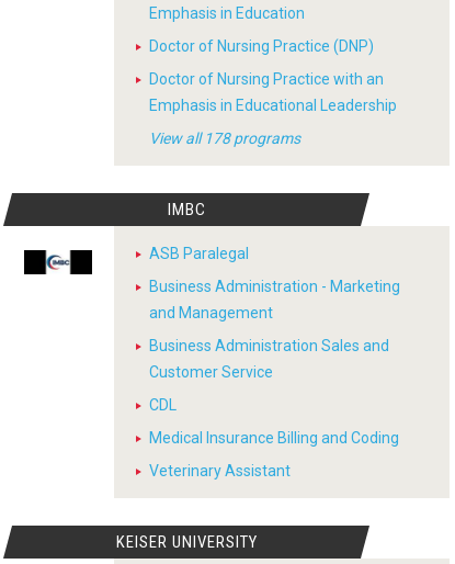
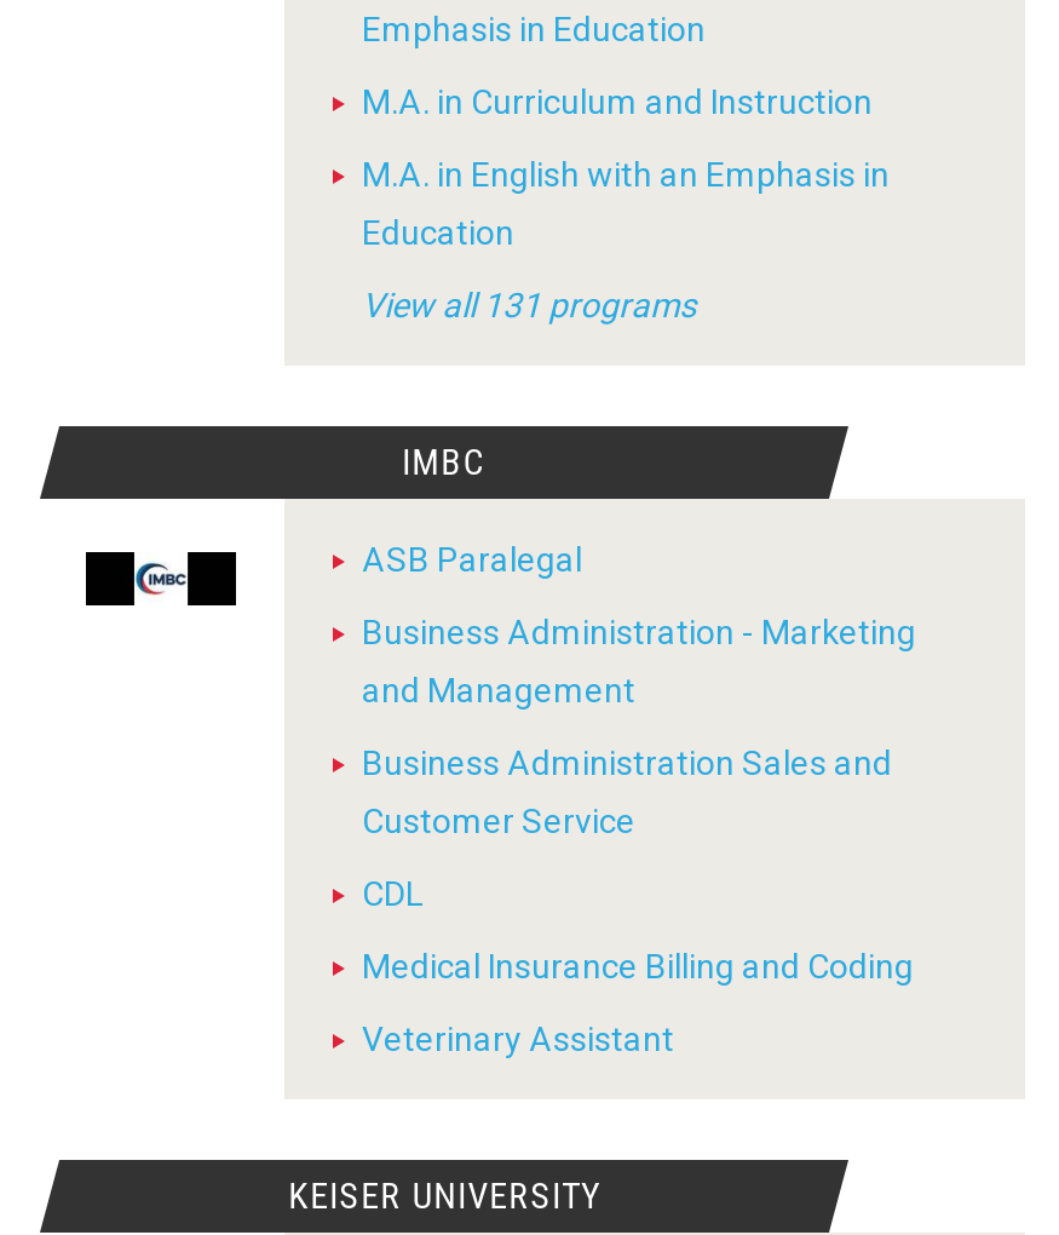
- Doctor of Nursing Practice (DNP)
+ M.A. in Curriculum and Instruction

- Doctor of Nursing Practice with an
+ M.A. in English with an Emphasis in

- Emphasis in Educational Leadership
+ Education

- View all 178 programs
+ View all 131 programs
